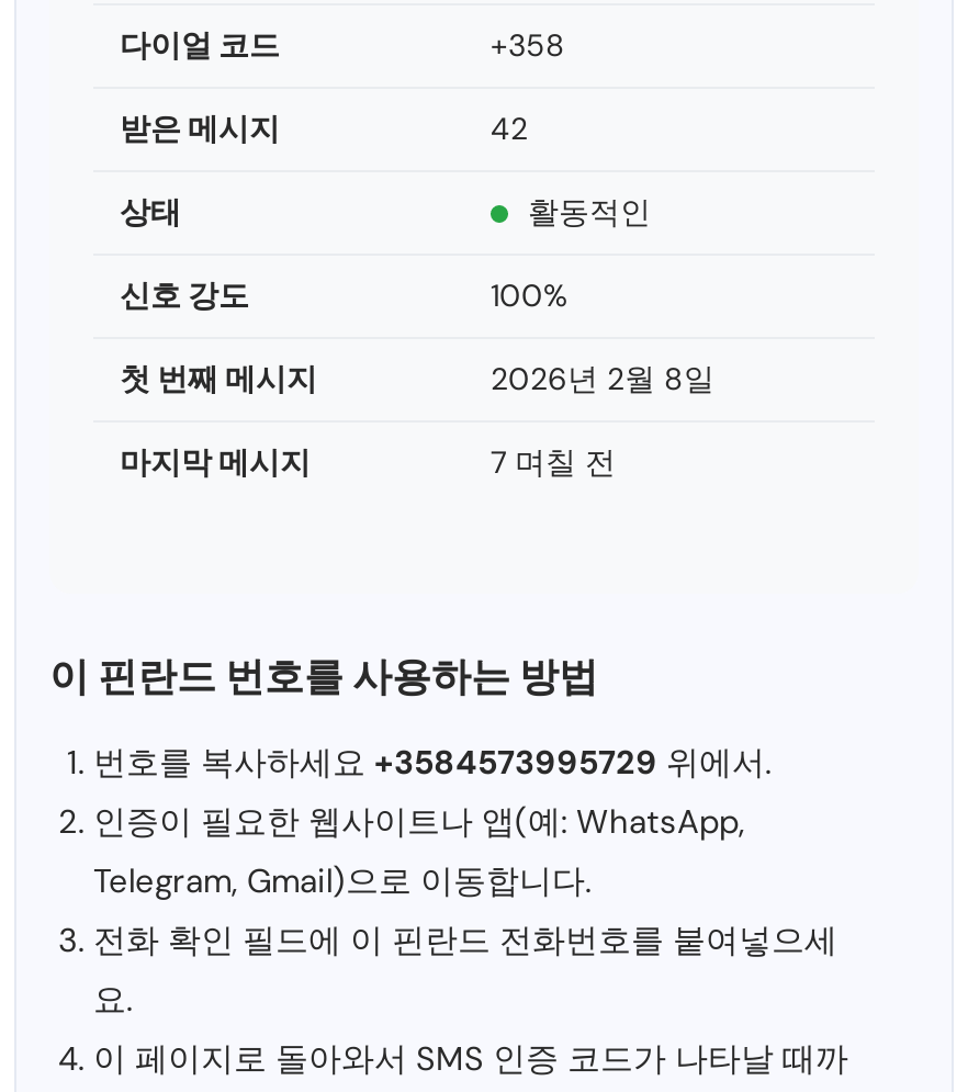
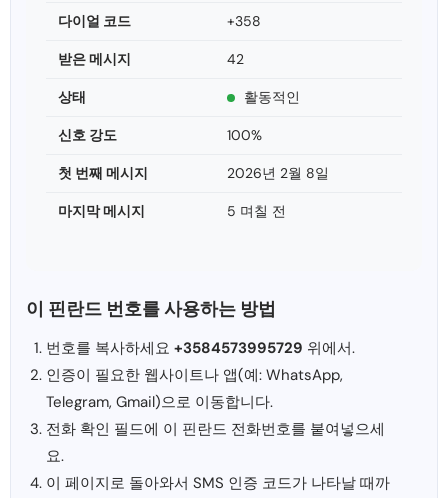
- 7 며칠 전
+ 5 며칠 전
